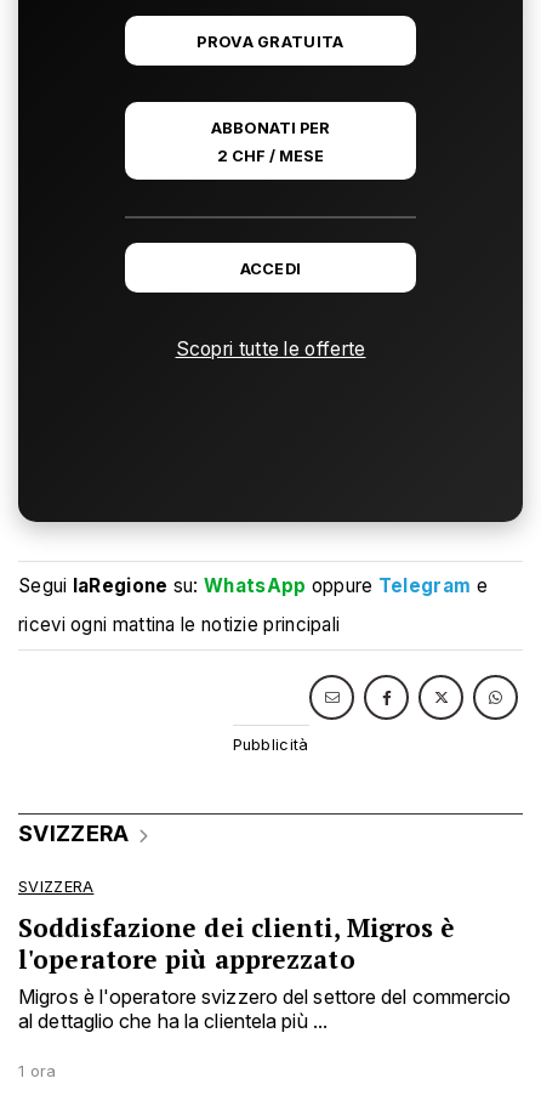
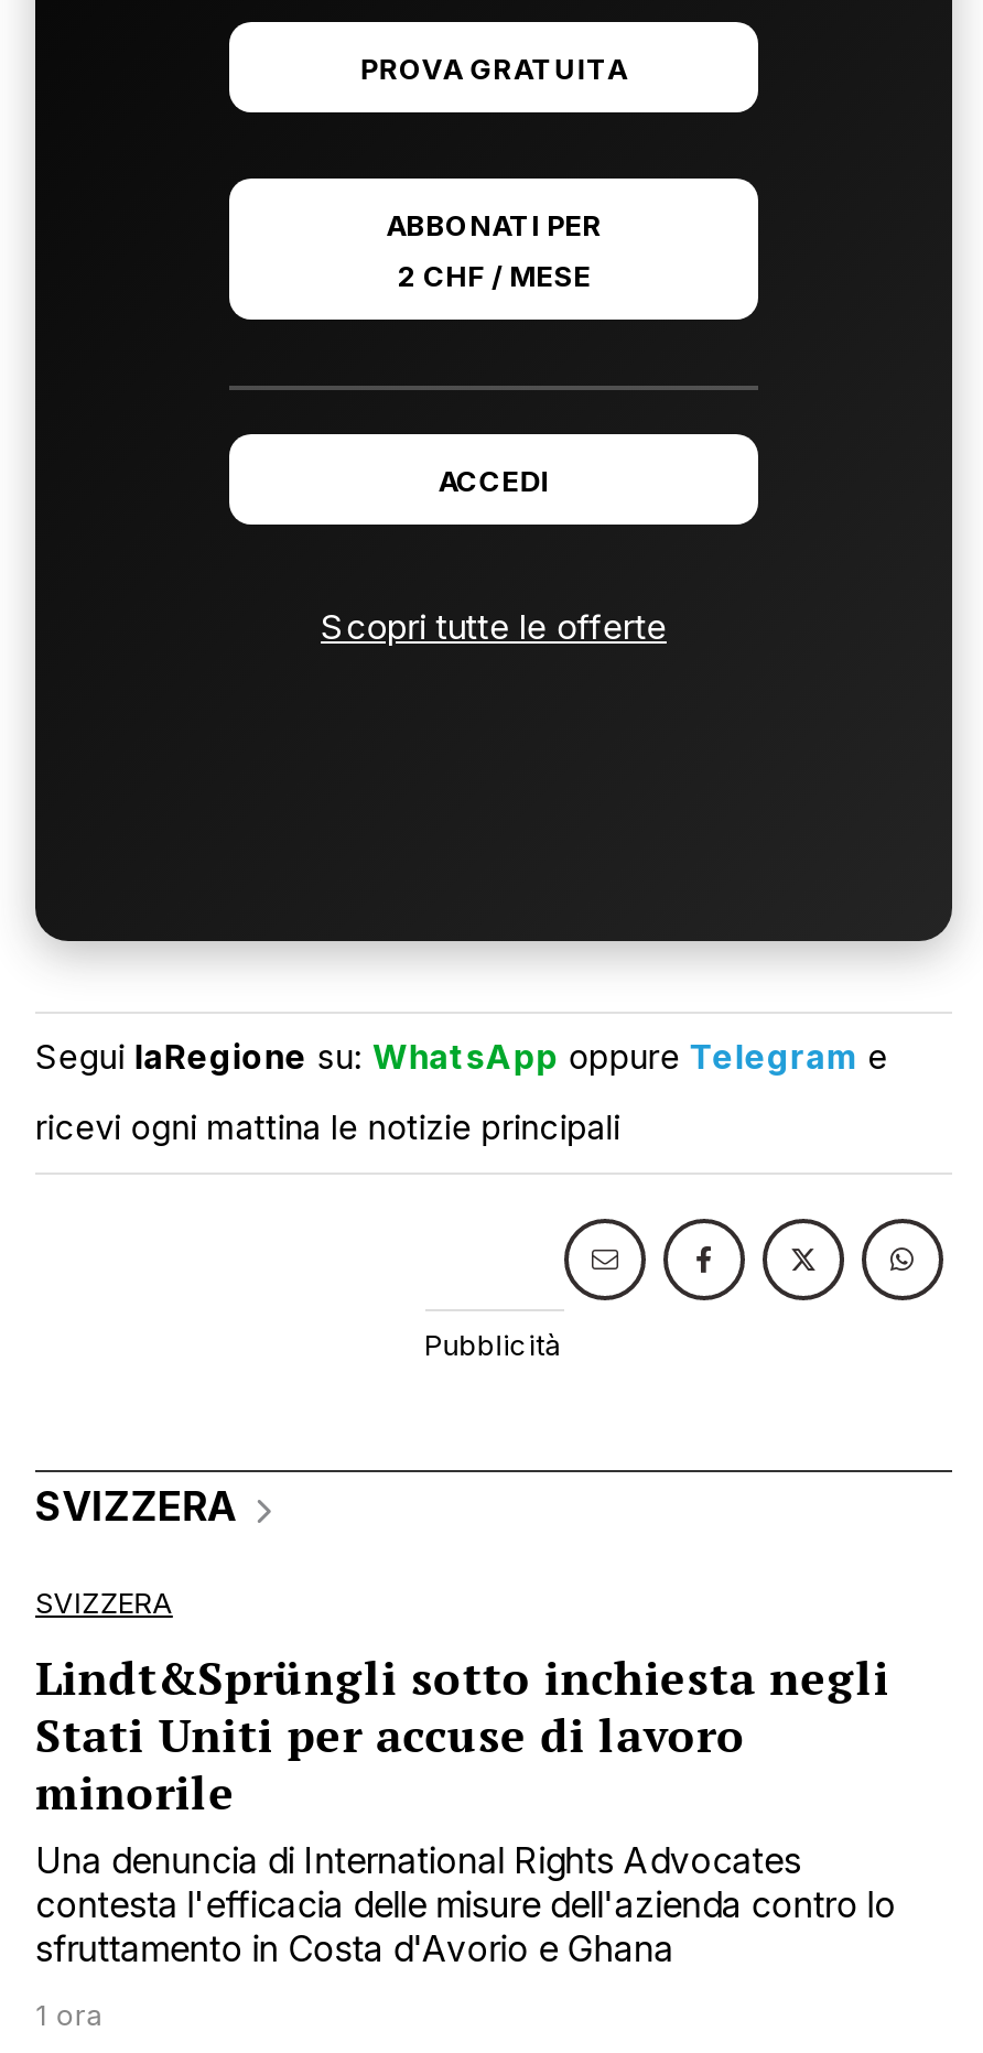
- Soddisfazione dei clienti, Migros è
- l'operatore più apprezzato
- Migros è l'operatore svizzero del settore del commercio
- al dettaglio che ha la clientela più ...
+ Lindt&Sprüngli sotto inchiesta negli
+ Stati Uniti per accuse di lavoro
+ minorile
+ Una denuncia di International Rights Advocates
+ contesta l'efficacia delle misure dell'azienda contro lo
+ sfruttamento in Costa d'Avorio e Ghana
